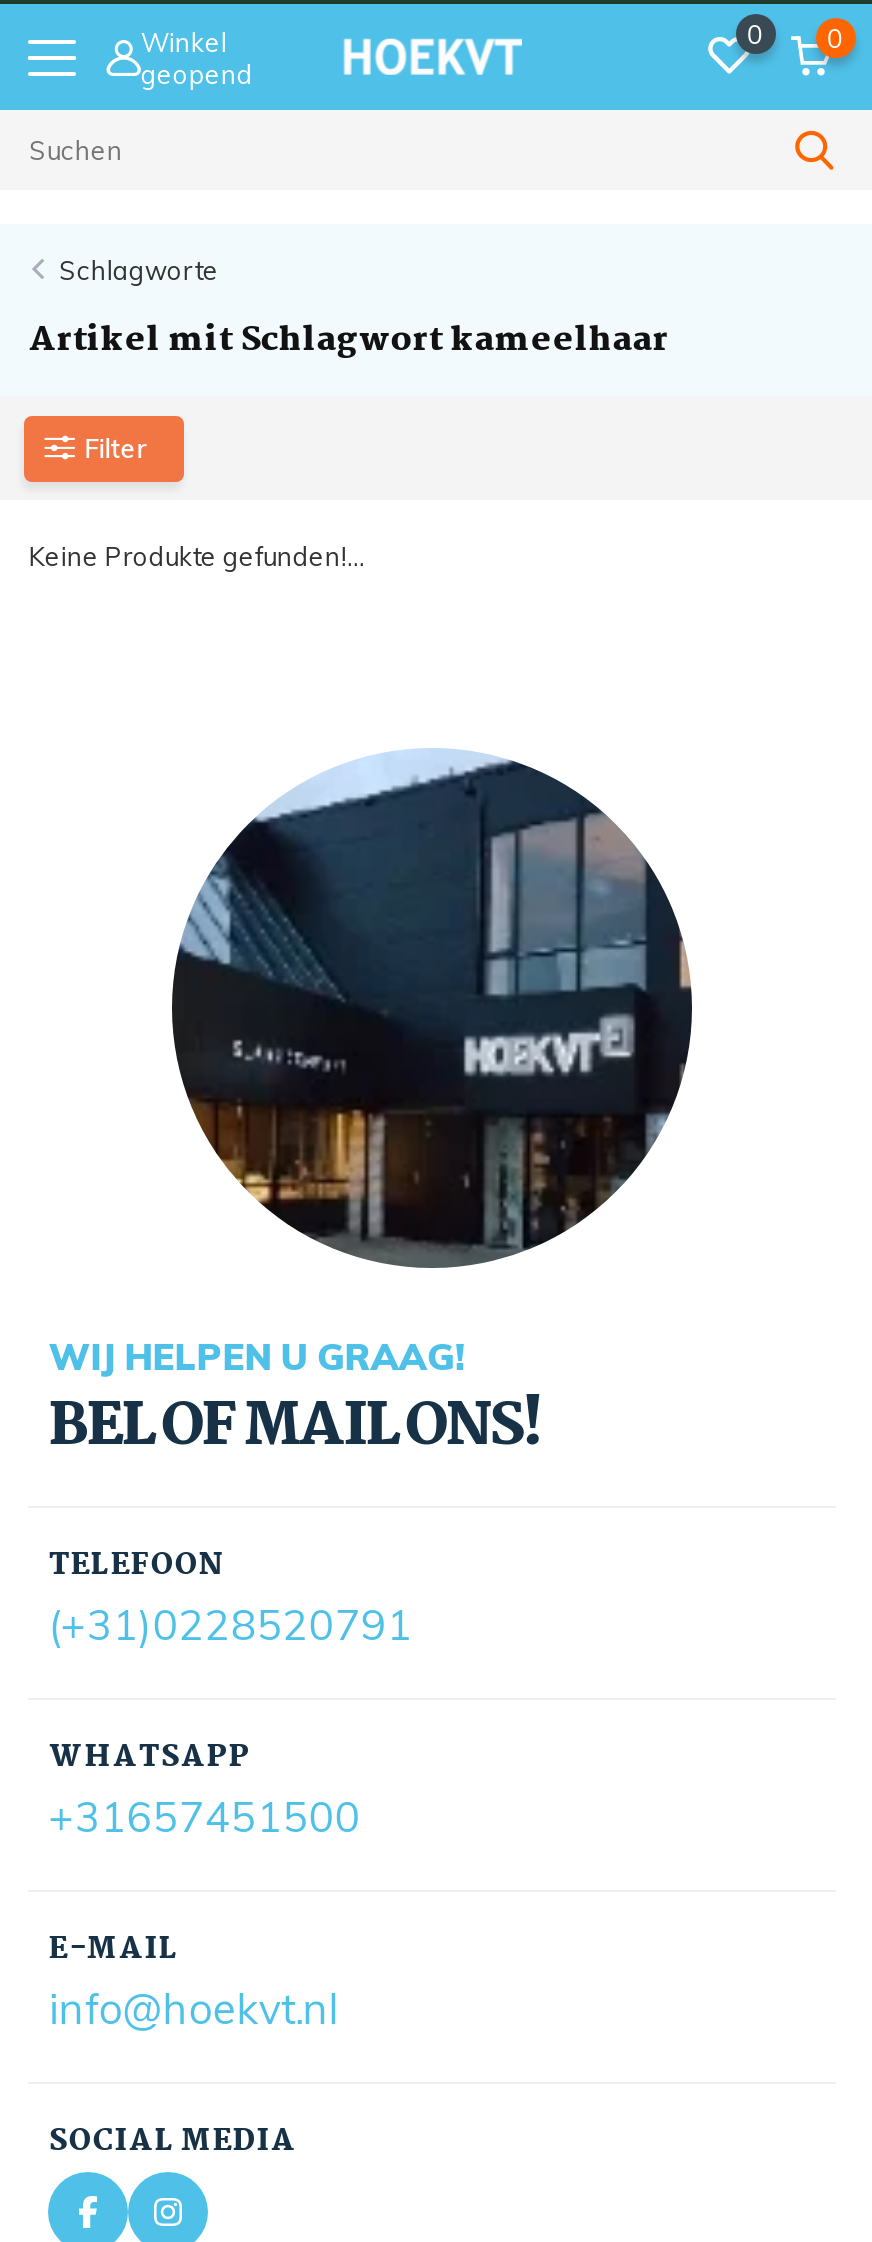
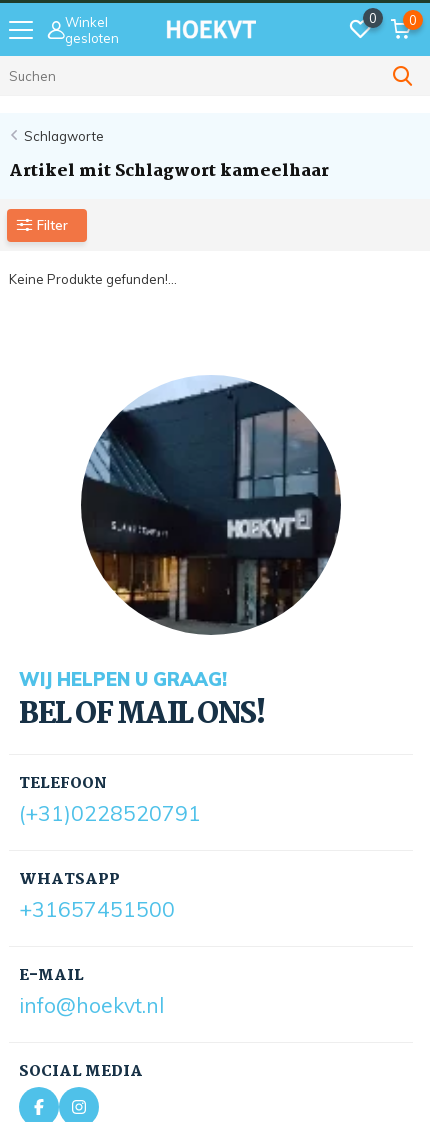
- geopend
+ gesloten
